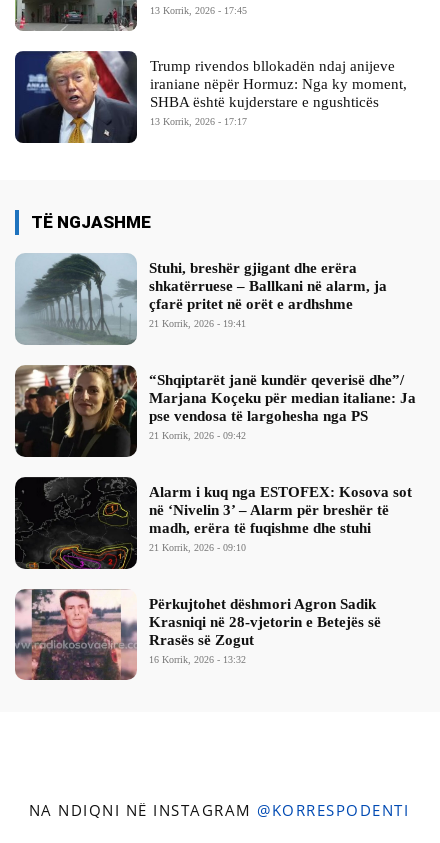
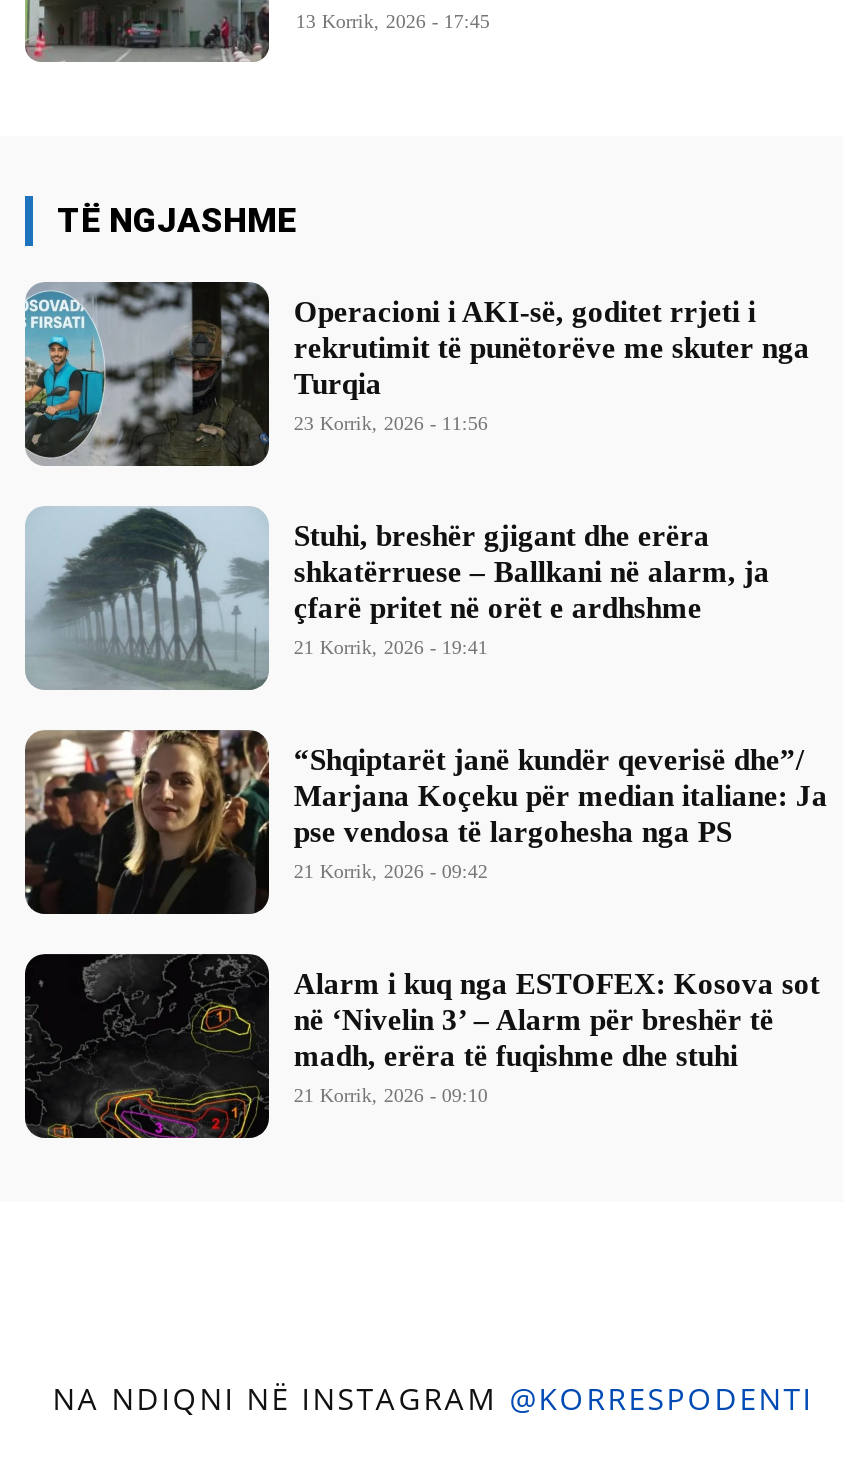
- [image]
- Trump rivendos bllokadën ndaj anijeve
- iraniane nëpër Hormuz: Nga ky moment,
- SHBA është kujderstare e ngushticës
- 13 Korrik, 2026 - 17:17

+ [image]
+ Operacioni i AKI-së, goditet rrjeti i
+ rekrutimit të punëtorëve me skuter nga
+ Turqia
+ 23 Korrik, 2026 - 11:56

- [image]
- Përkujtohet dëshmori Agron Sadik
- Krasniqi në 28-vjetorin e Betejës së
- Rrasës së Zogut
- 16 Korrik, 2026 - 13:32
